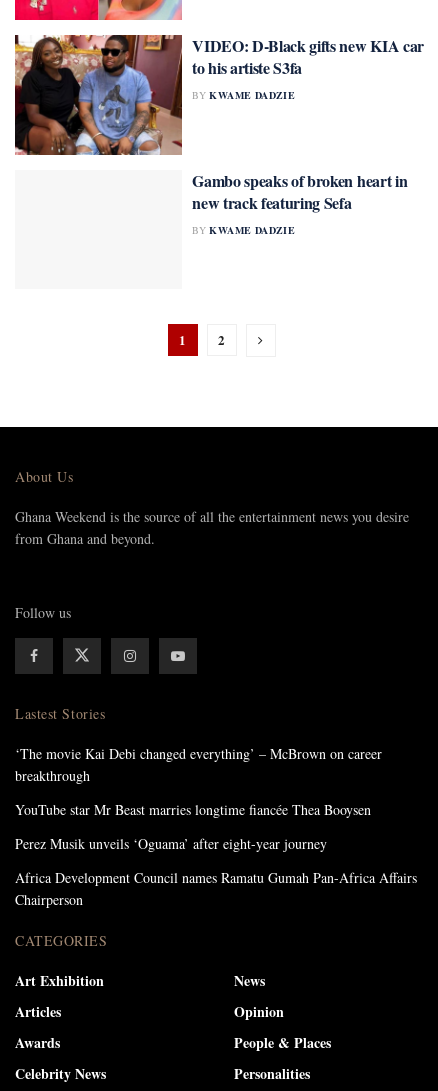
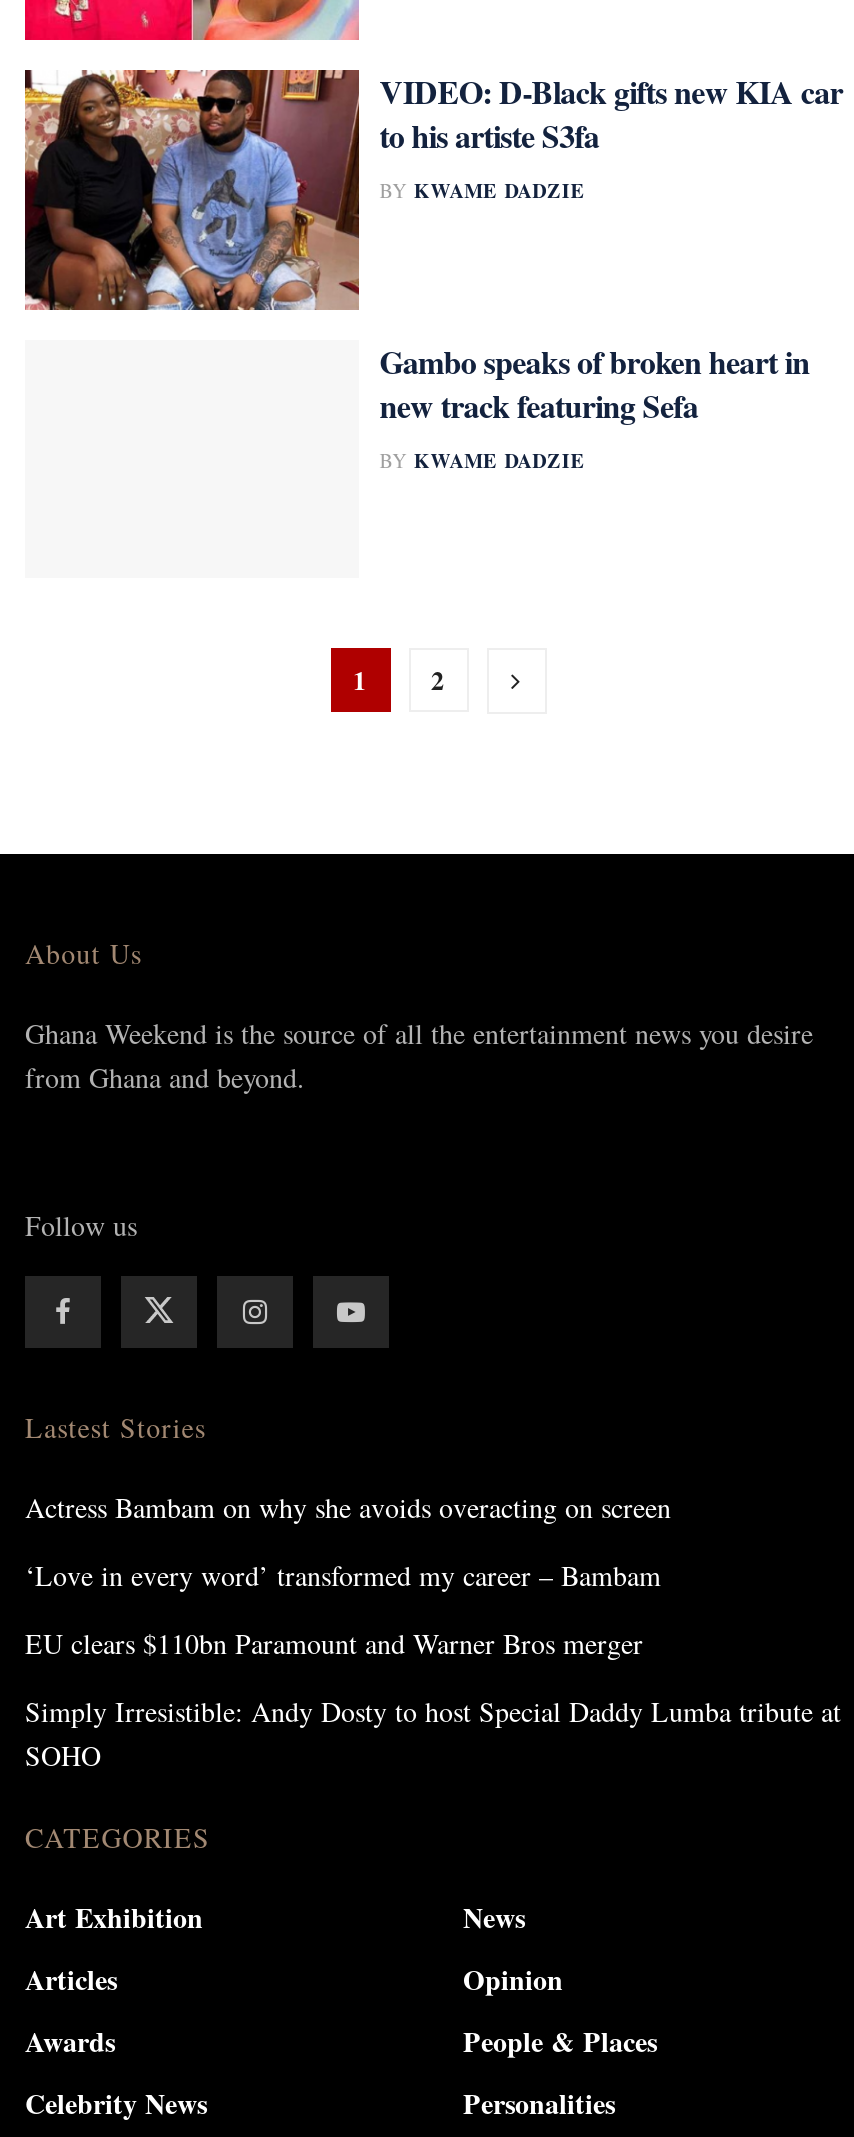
- ‘The movie Kai Debi changed everything’ – McBrown on career
- breakthrough
+ Actress Bambam on why she avoids overacting on screen

- YouTube star Mr Beast marries longtime fiancée Thea Booysen
+ ‘Love in every word’ transformed my career – Bambam

- Perez Musik unveils ‘Oguama’ after eight-year journey
+ EU clears $110bn Paramount and Warner Bros merger

- Africa Development Council names Ramatu Gumah Pan-Africa Affairs
- Chairperson
+ Simply Irresistible: Andy Dosty to host Special Daddy Lumba tribute at
+ SOHO
